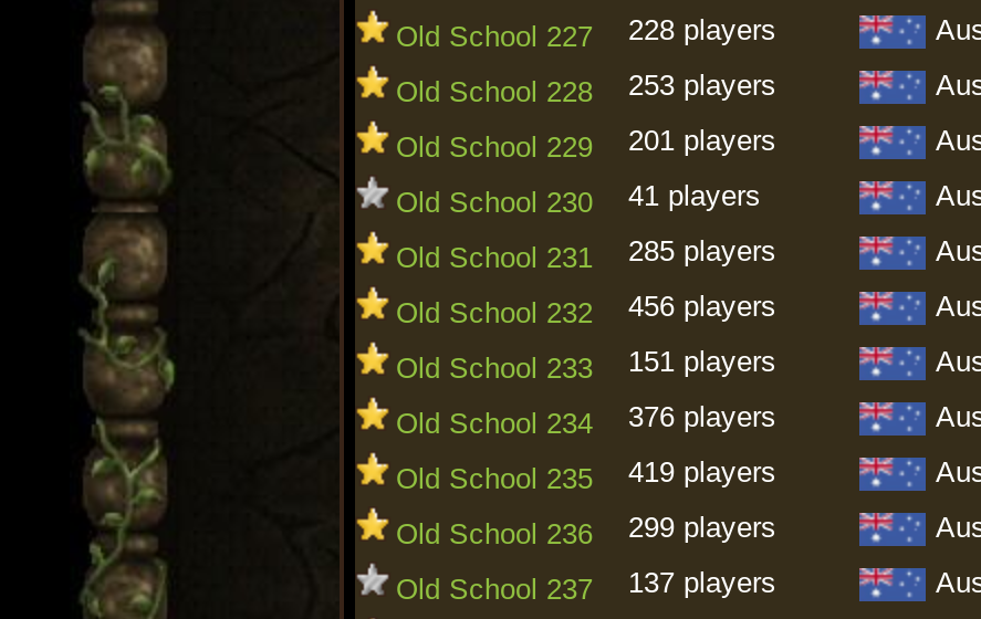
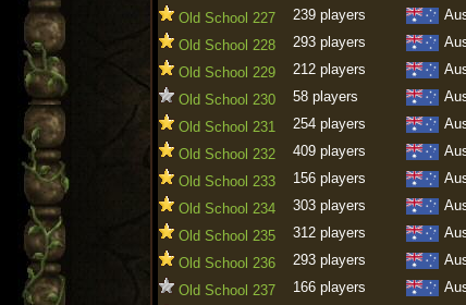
- Old School 227 228 players
+ Old School 227 239 players

- Old School 228 253 players
+ Old School 228 293 players

- Old School 229 201 players
+ Old School 229 212 players

- Old School 230 41 players
+ Old School 230 58 players

- Old School 231 285 players
+ Old School 231 254 players

- Old School 232 456 players
+ Old School 232 409 players

- Old School 233 151 players
+ Old School 233 156 players

- Old School 234 376 players
+ Old School 234 303 players

- Old School 235 419 players
+ Old School 235 312 players

- Old School 236 299 players
+ Old School 236 293 players

- Old School 237 137 players
+ Old School 237 166 players
